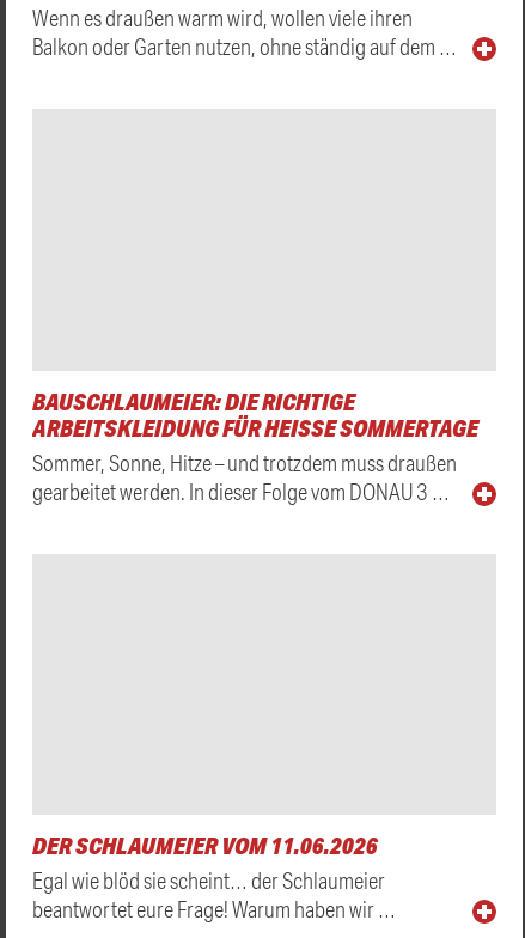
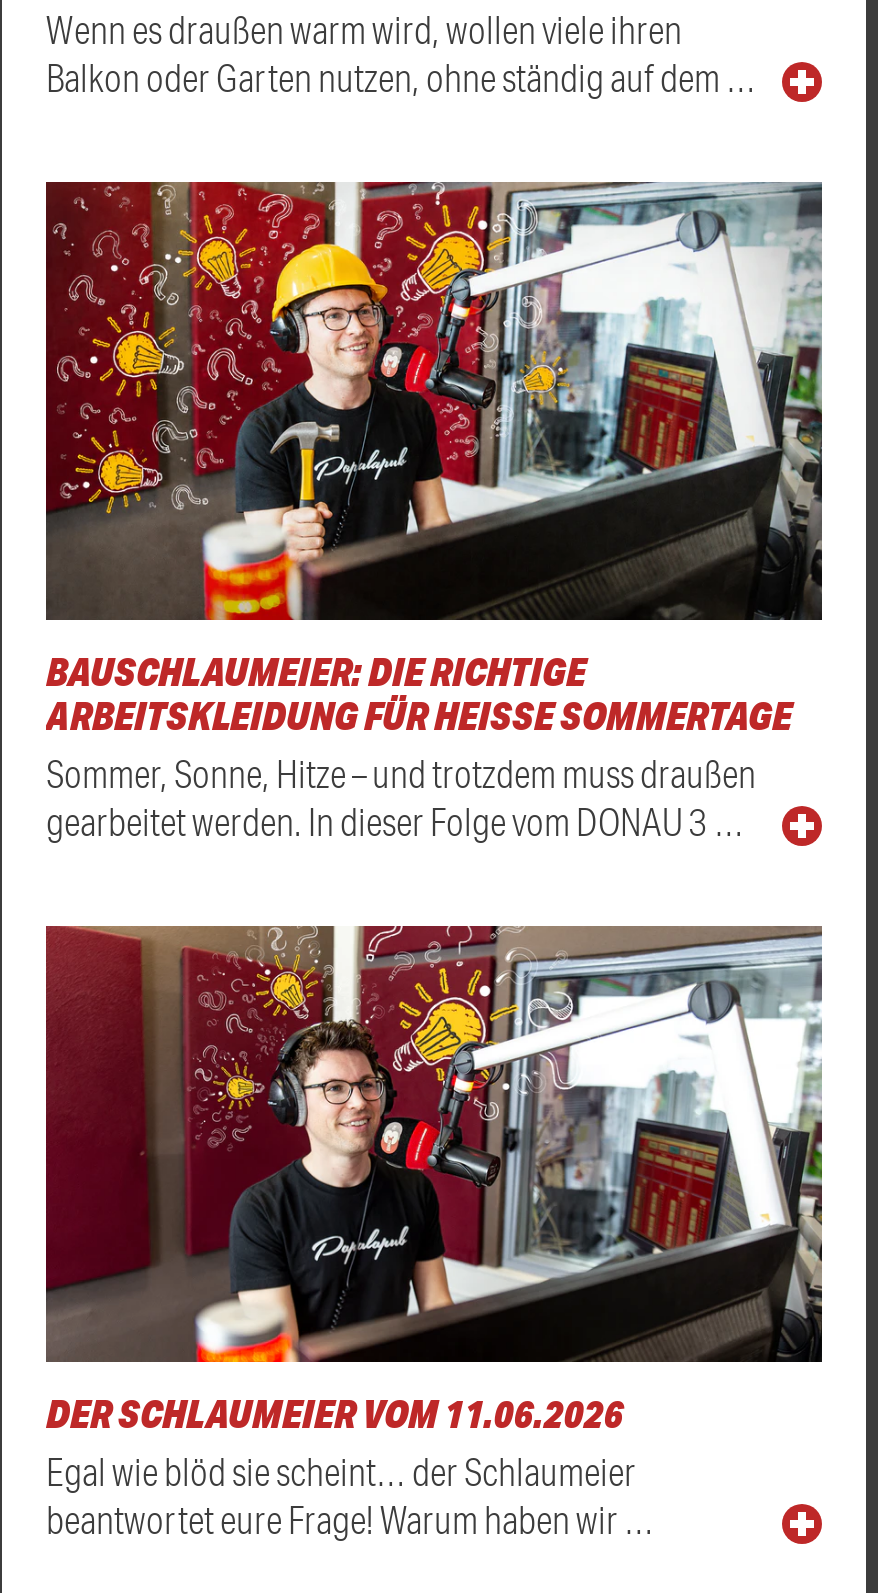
+ [image]

+ [image]
